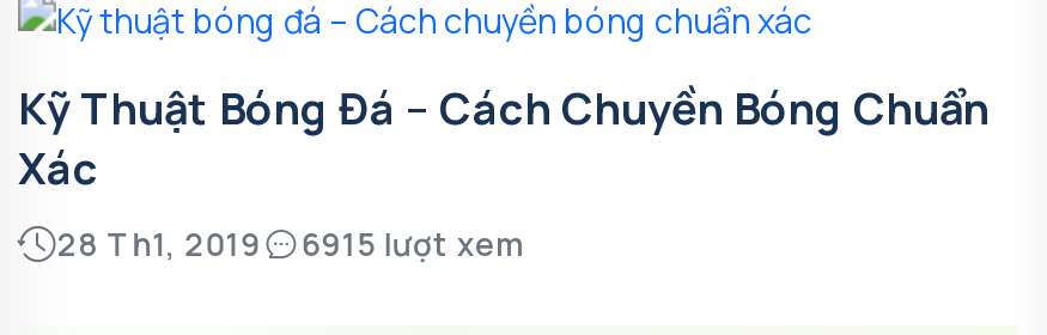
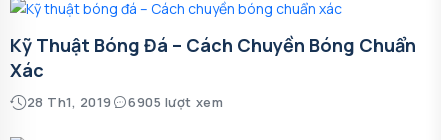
- 28 Th1, 2019 6915 lượt xem
+ 28 Th1, 2019 6905 lượt xem
